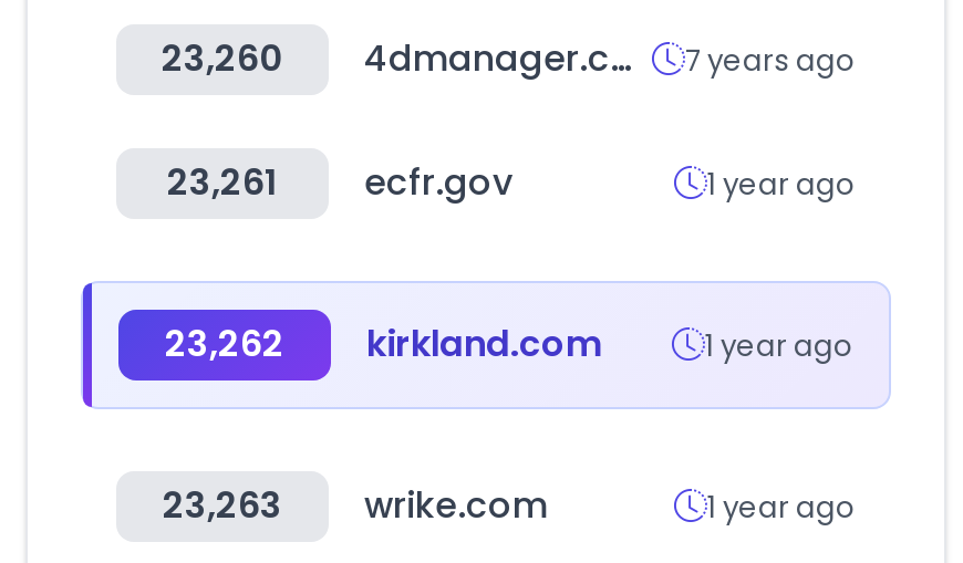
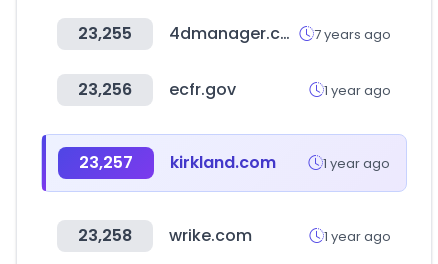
- 23,260
+ 23,255

- 23,261 ecfr.gov
+ 23,256 ecfr.gov

- 23,262 kirkland.com
+ 23,257 kirkland.com

- 23,263 wrike.com
+ 23,258 wrike.com
